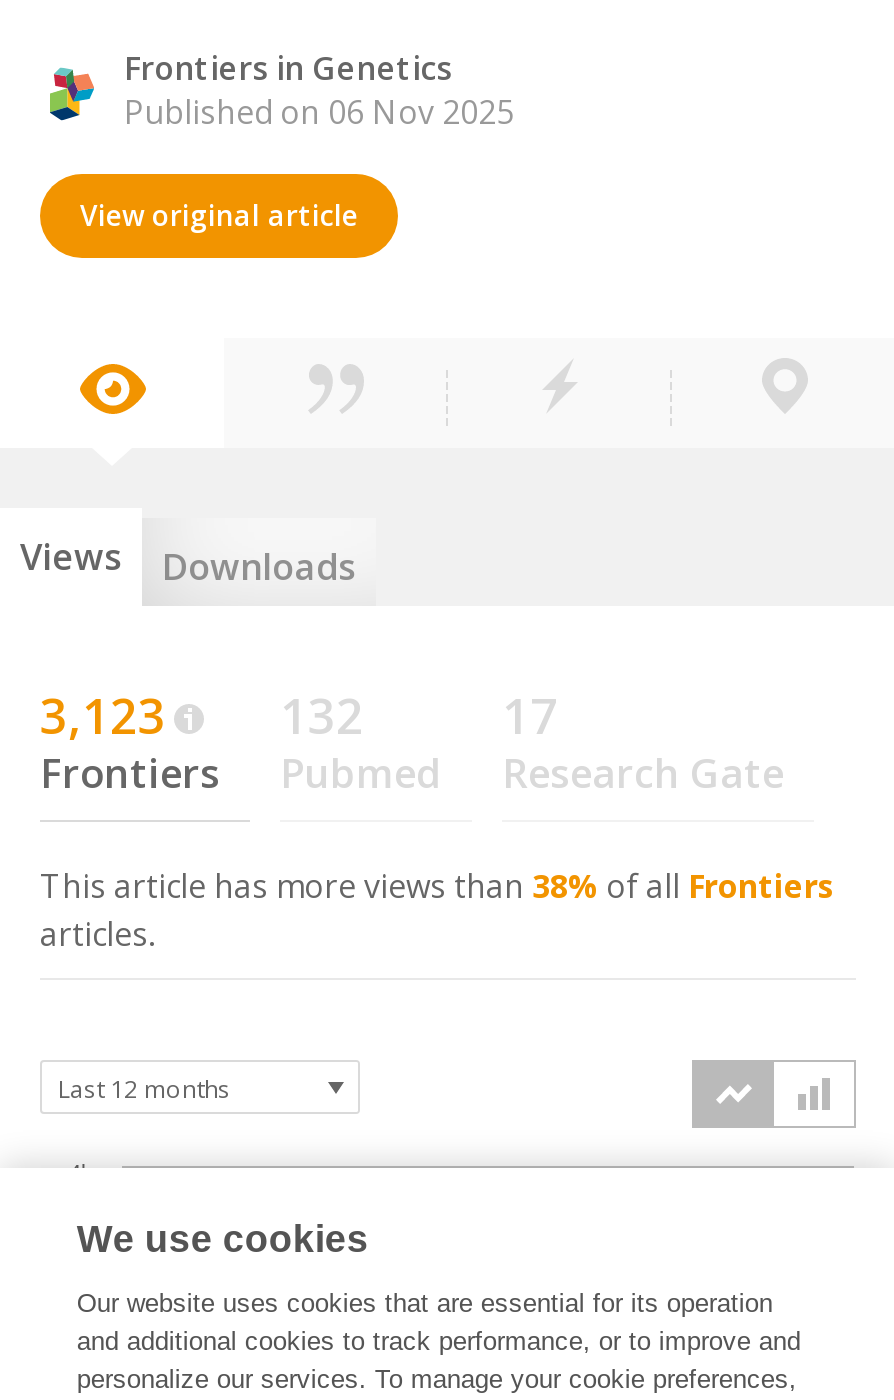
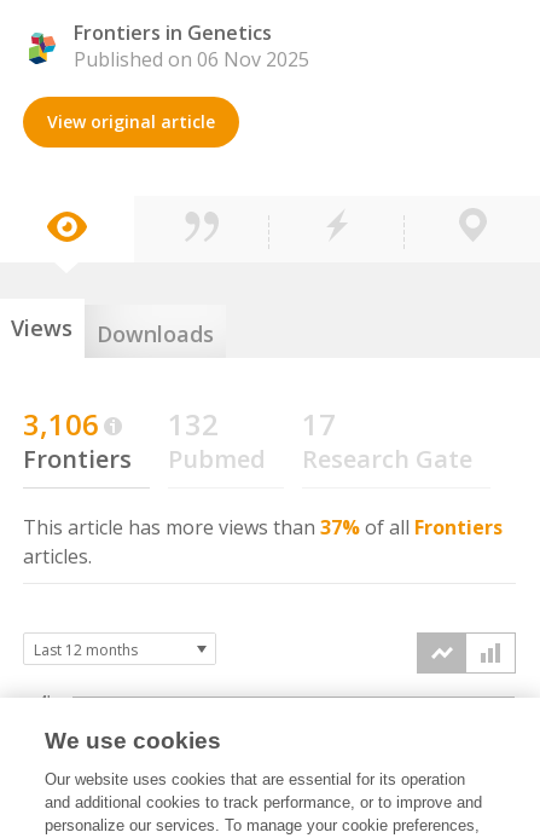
- 3,123
+ 3,106

- This article has more views than 38% of all Frontiers
+ This article has more views than 37% of all Frontiers
